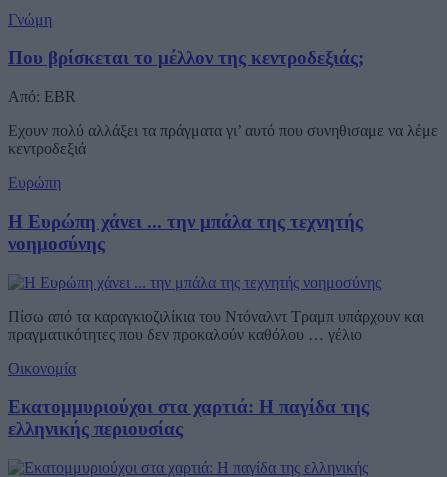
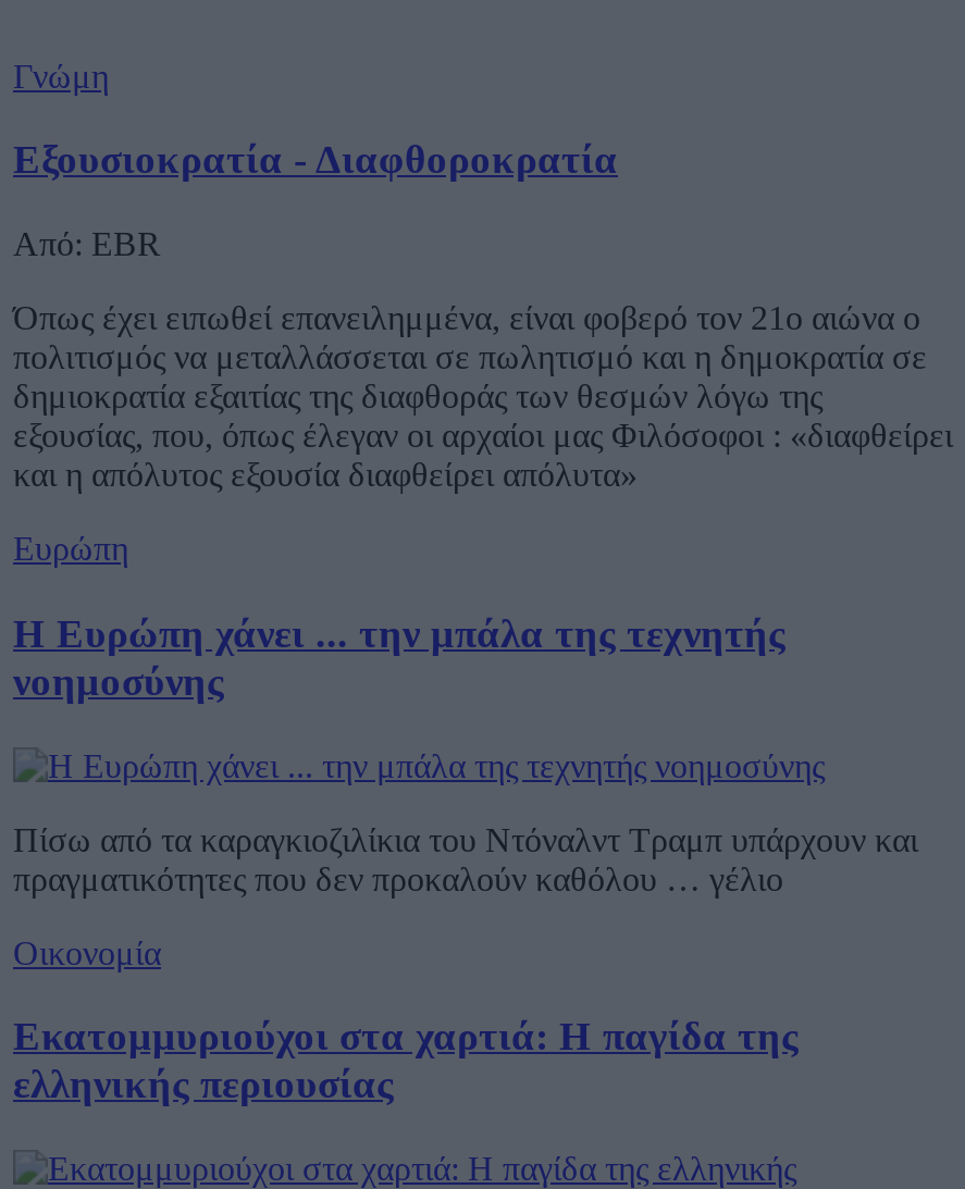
- Που βρίσκεται το μέλλον της κεντροδεξιάς;
+ Εξουσιοκρατία - Διαφθοροκρατία

- Eχουν πολύ αλλάξει τα πράγματα γι’ αυτό που συνηθισαμε να λέμε
- κεντροδεξιά
+ Όπως έχει ειπωθεί επανειλημμένα, είναι φοβερό τον 21ο αιώνα ο
+ πολιτισμός να μεταλλάσσεται σε πωλητισμό και η δημοκρατία σε
+ δημιοκρατία εξαιτίας της διαφθοράς των θεσμών λόγω της
+ εξουσίας, που, όπως έλεγαν οι αρχαίοι μας Φιλόσοφοι : «διαφθείρει
+ και η απόλυτος εξουσία διαφθείρει απόλυτα»
